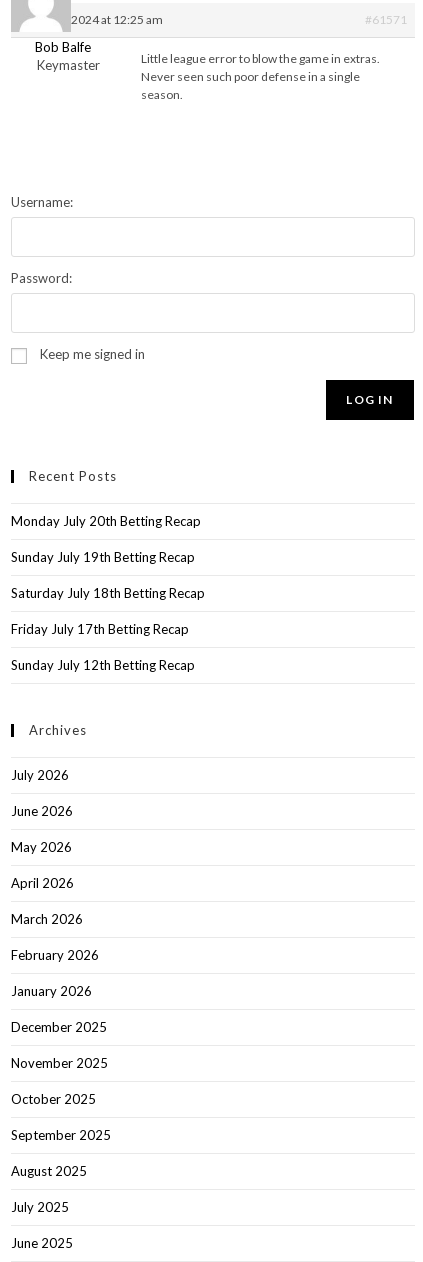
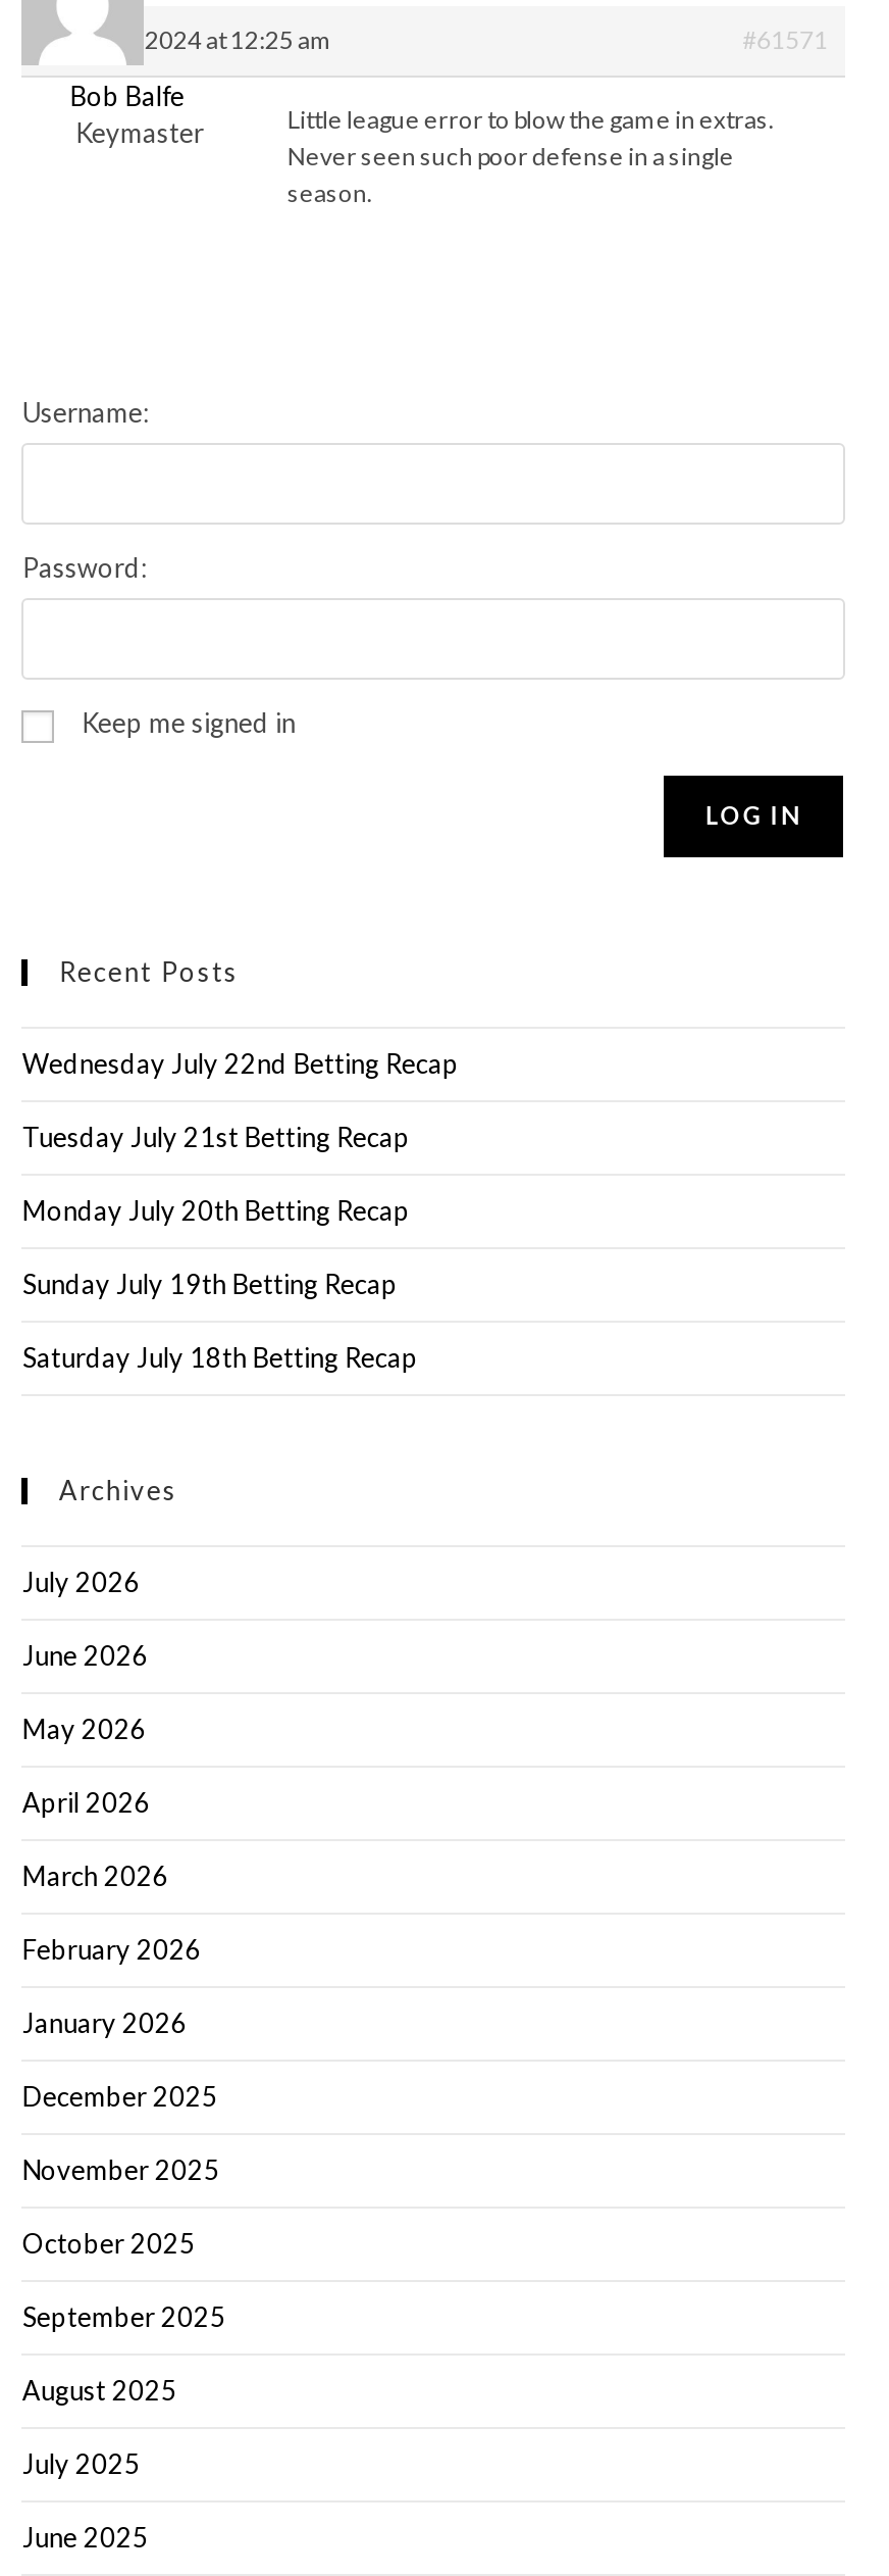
+ Wednesday July 22nd Betting Recap
+ Tuesday July 21st Betting Recap

moved down: Monday July 20th Betting Recap | Sunday July 19th Betting Recap | Saturday July 18th Betting Recap

- Friday July 17th Betting Recap
- Sunday July 12th Betting Recap
